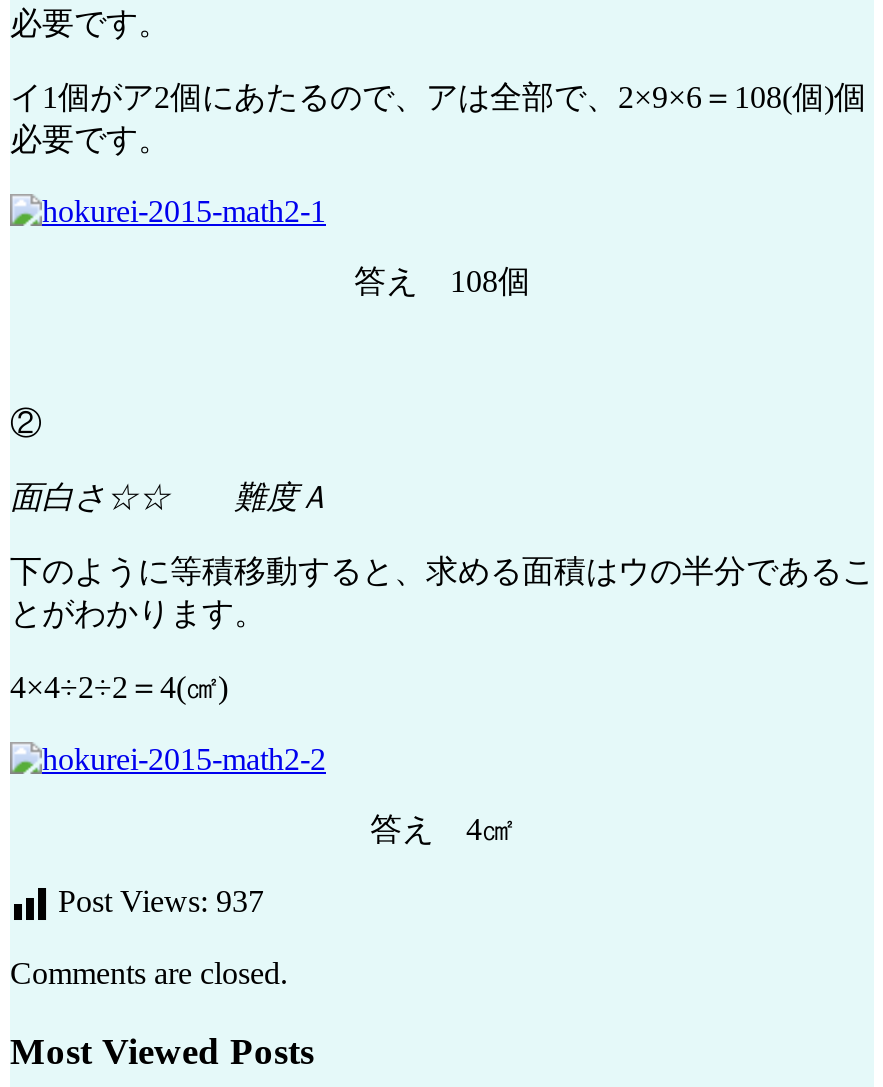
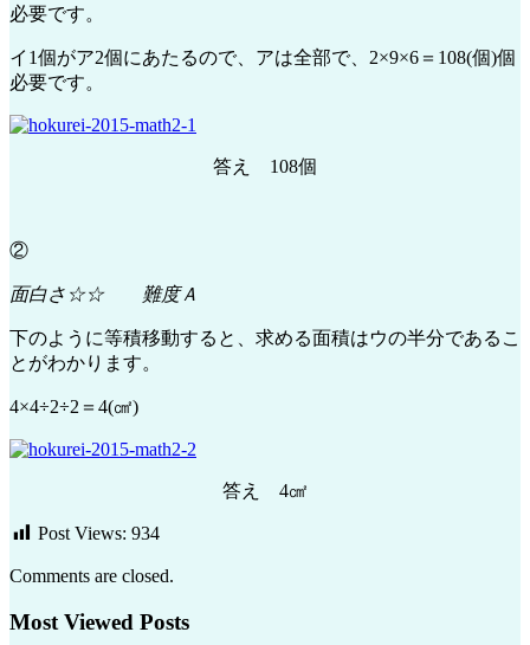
- Post Views: 937
+ Post Views: 934
